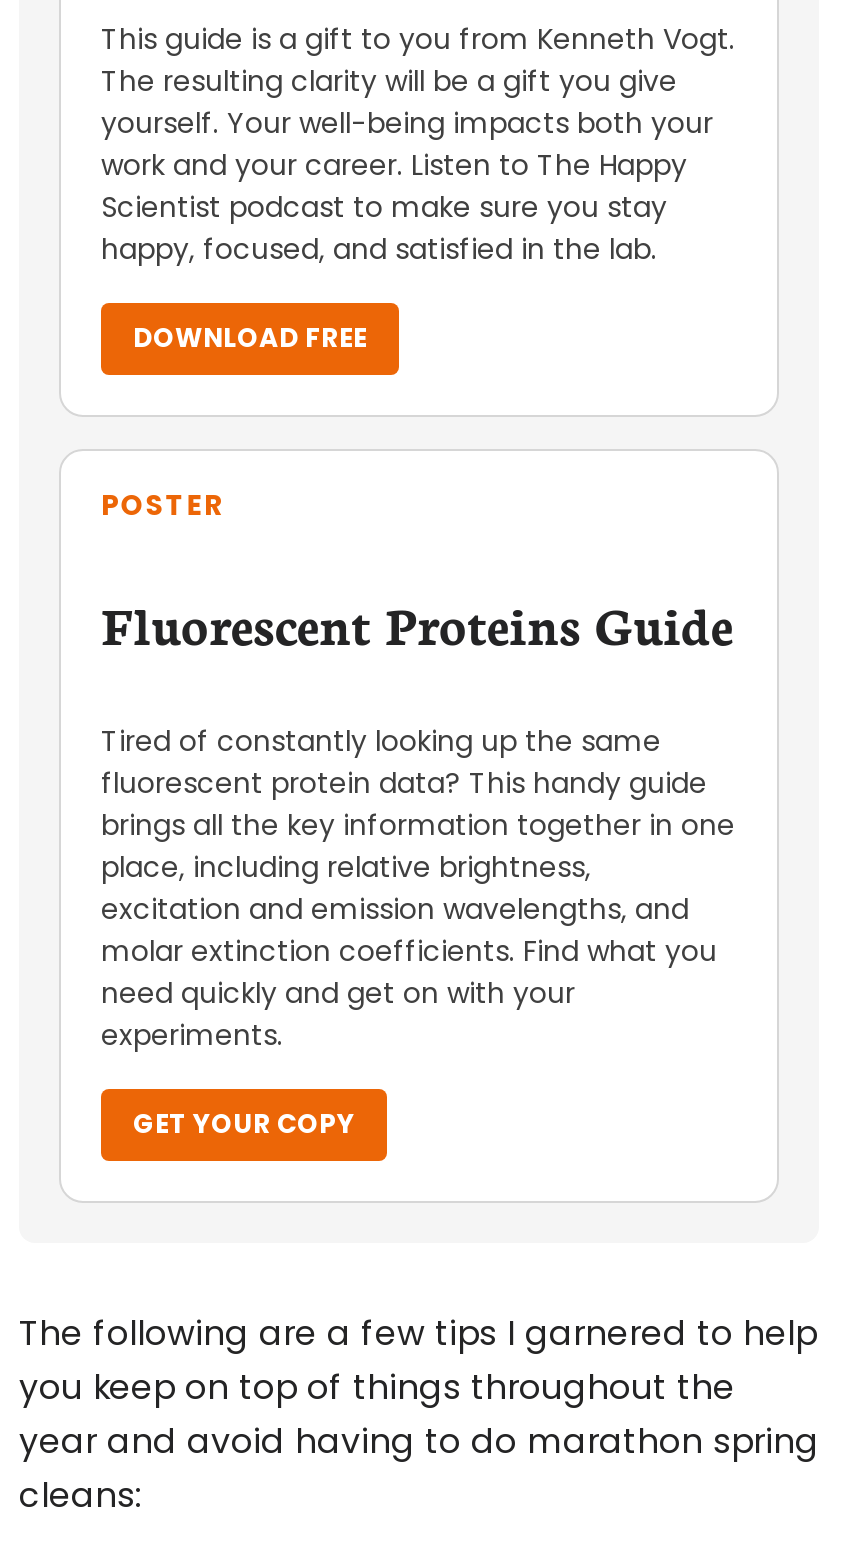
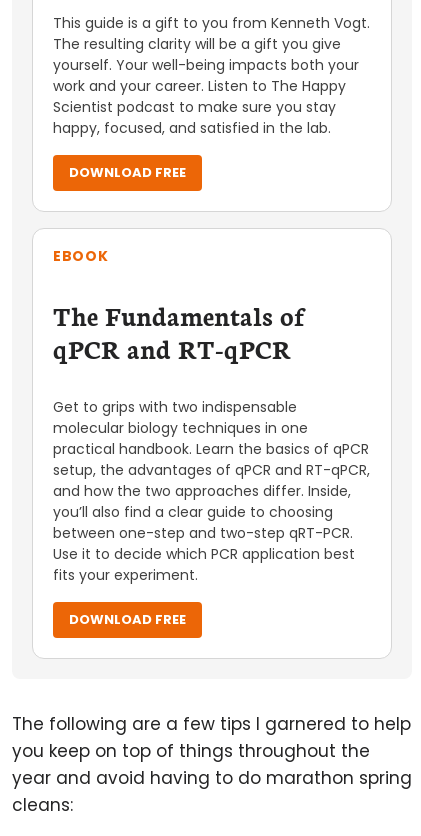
- POSTER
+ EBOOK

- Fluorescent Proteins Guide
+ The Fundamentals of
+ qPCR and RT-qPCR

- Tired of constantly looking up the same
- fluorescent protein data? This handy guide
- brings all the key information together in one
- place, including relative brightness,
- excitation and emission wavelengths, and
- molar extinction coefficients. Find what you
- need quickly and get on with your
- experiments.
+ Get to grips with two indispensable
+ molecular biology techniques in one
+ practical handbook. Learn the basics of qPCR
+ setup, the advantages of qPCR and RT-qPCR,
+ and how the two approaches differ. Inside,
+ you’ll also find a clear guide to choosing
+ between one-step and two-step qRT-PCR.
+ Use it to decide which PCR application best
+ fits your experiment.

- GET YOUR COPY
+ DOWNLOAD FREE
